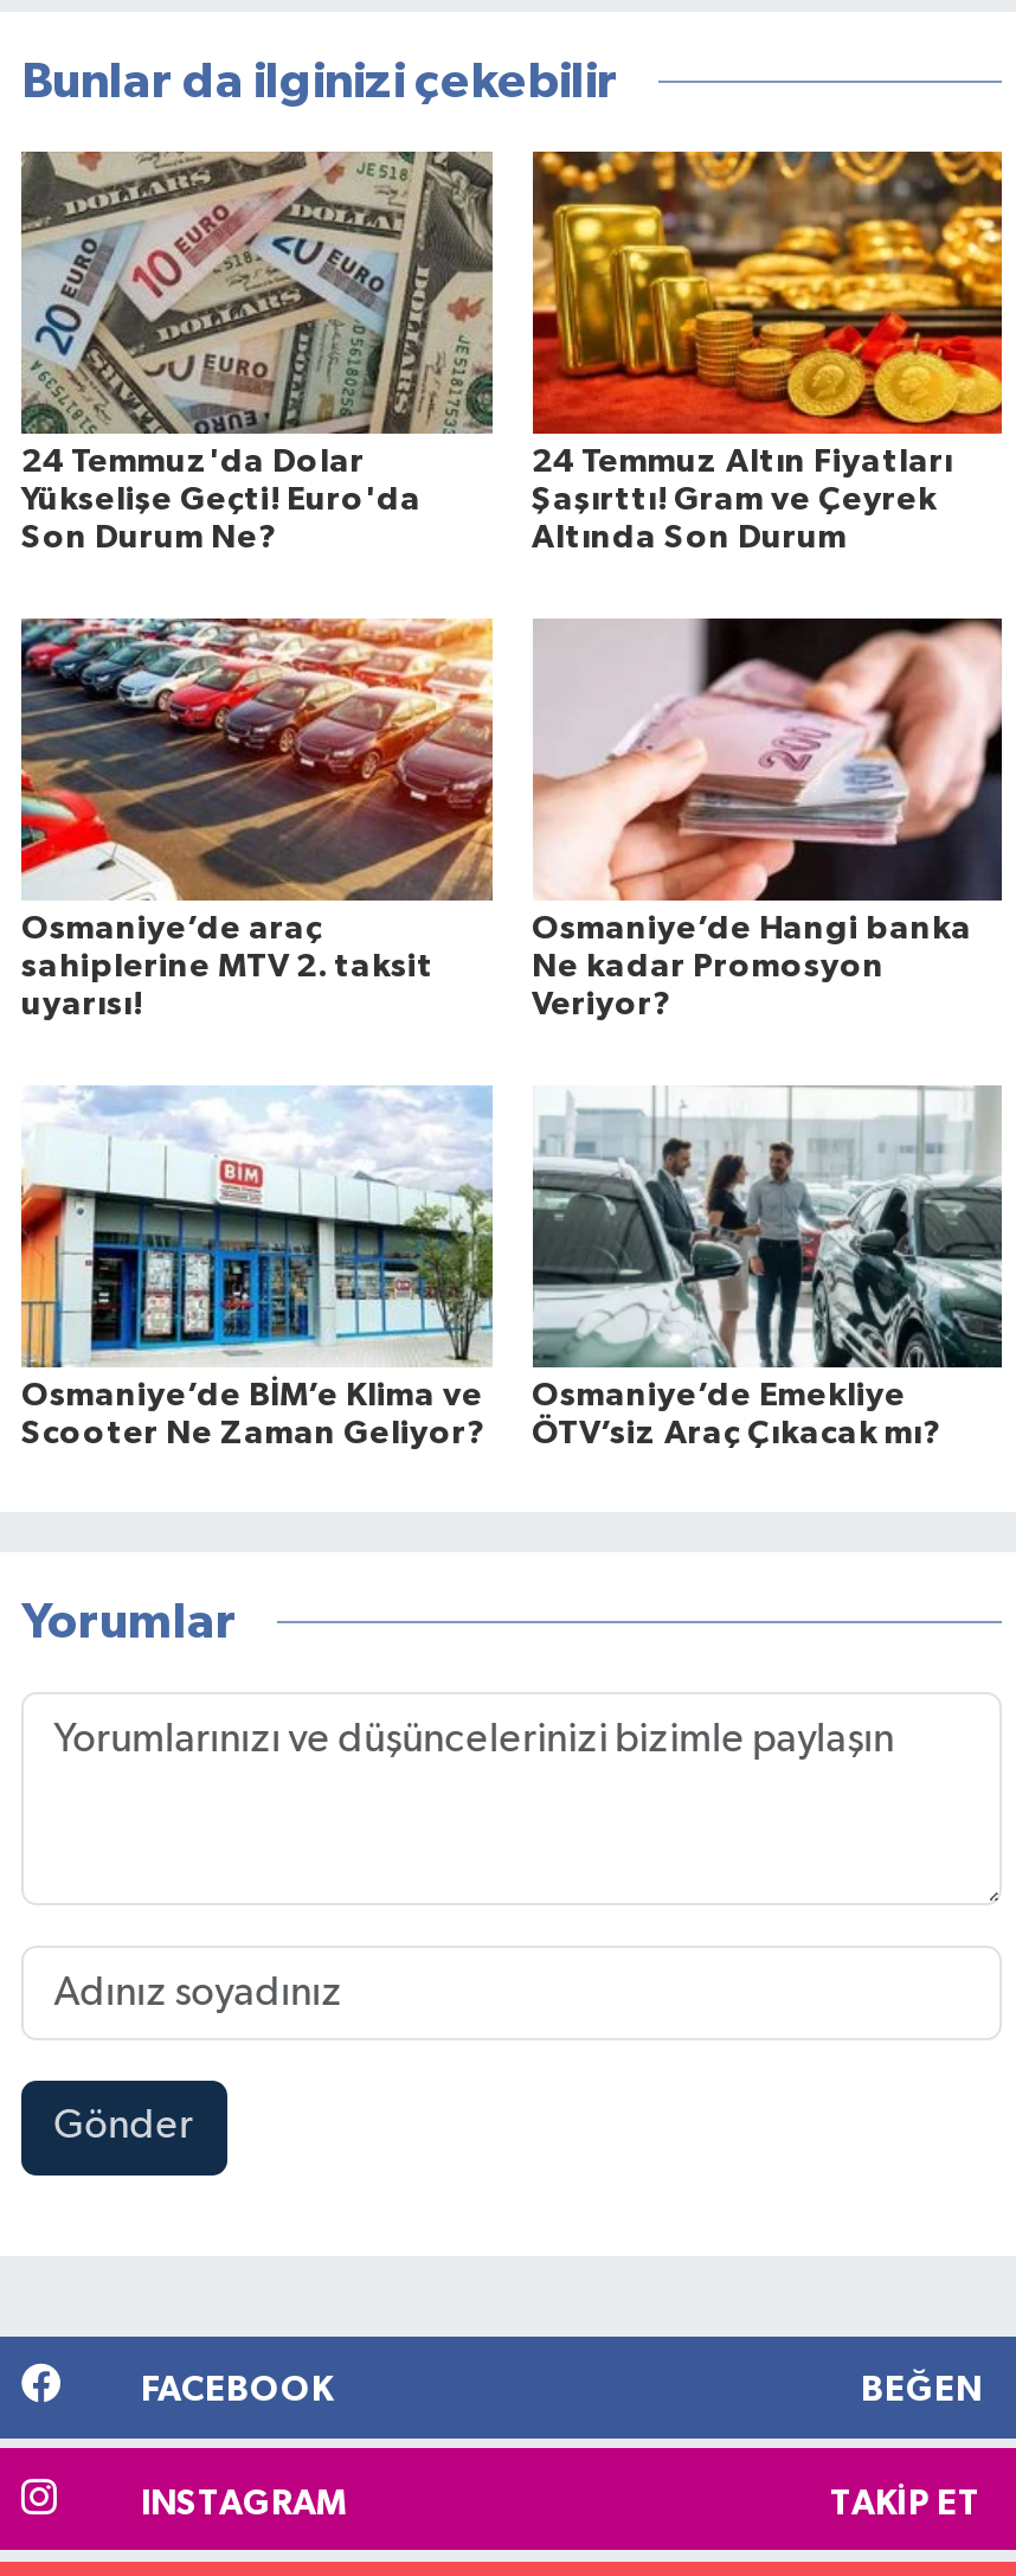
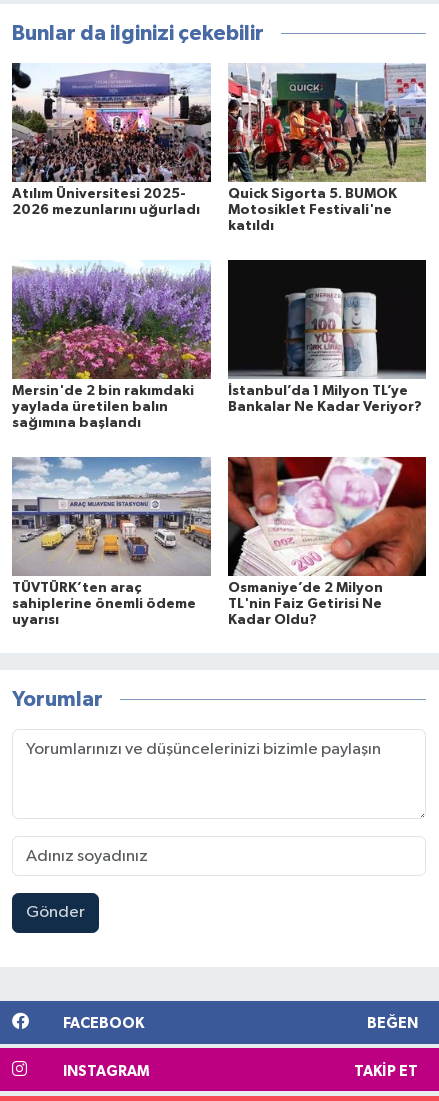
- [image]
- 24 Temmuz'da Dolar
- Yükselişe Geçti! Euro'da
- Son Durum Ne?
+ [image]
+ Atılım Üniversitesi 2025-
+ 2026 mezunlarını uğurladı

- [image]
- 24 Temmuz Altın Fiyatları
- Şaşırttı! Gram ve Çeyrek
- Altında Son Durum
+ [image]
+ Quick Sigorta 5. BUMOK
+ Motosiklet Festivali'ne
+ katıldı

- [image]
- Osmaniye’de araç
- sahiplerine MTV 2. taksit
- uyarısı!
+ [image]
+ Mersin'de 2 bin rakımdaki
+ yaylada üretilen balın
+ sağımına başlandı

- [image]
- Osmaniye’de Hangi banka
- Ne kadar Promosyon
- Veriyor?
+ [image]
+ İstanbul’da 1 Milyon TL’ye
+ Bankalar Ne Kadar Veriyor?

- [image]
- Osmaniye’de BİM’e Klima ve
- Scooter Ne Zaman Geliyor?
+ [image]
+ TÜVTÜRK’ten araç
+ sahiplerine önemli ödeme
+ uyarısı

- [image]
- Osmaniye’de Emekliye
- ÖTV’siz Araç Çıkacak mı?
+ [image]
+ Osmaniye’de 2 Milyon
+ TL'nin Faiz Getirisi Ne
+ Kadar Oldu?
